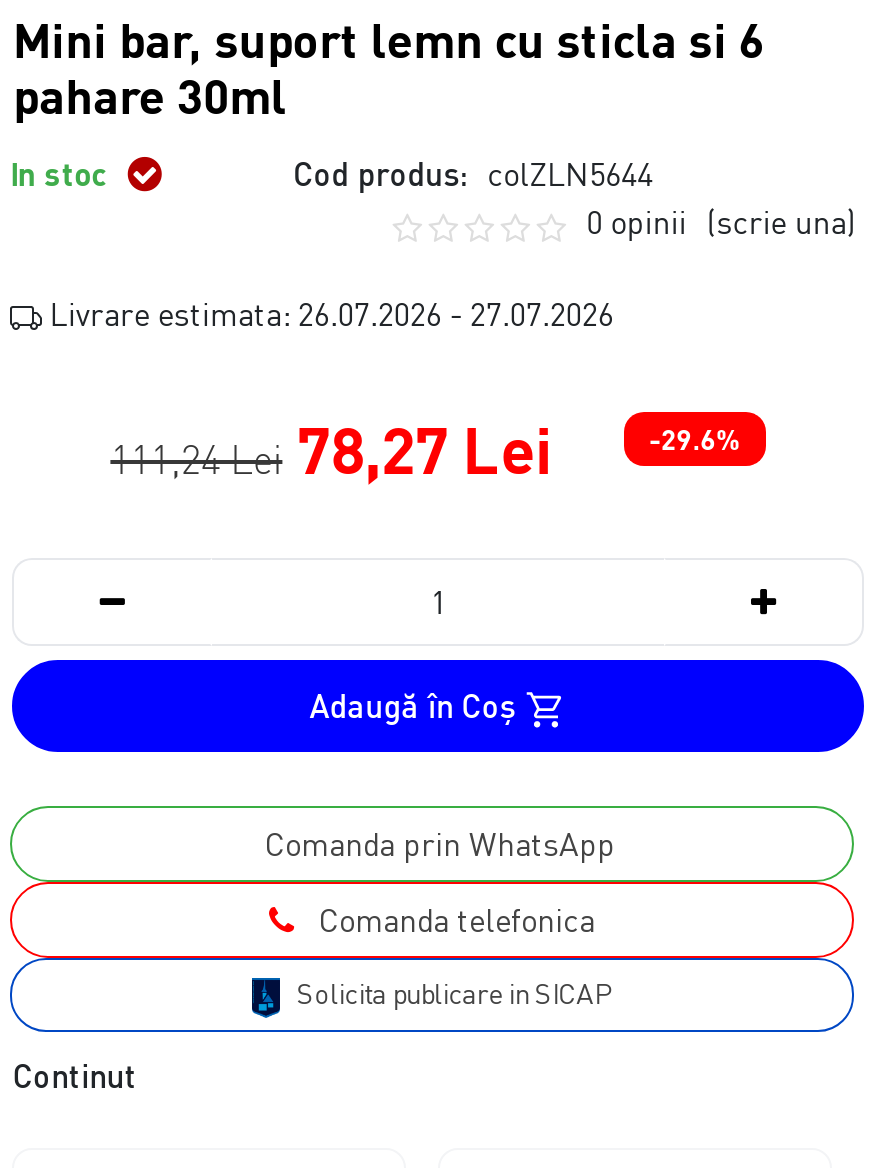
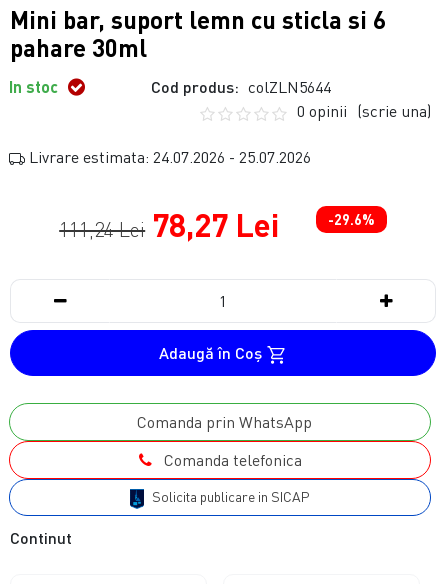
- Livrare estimata: 26.07.2026 - 27.07.2026
+ Livrare estimata: 24.07.2026 - 25.07.2026
